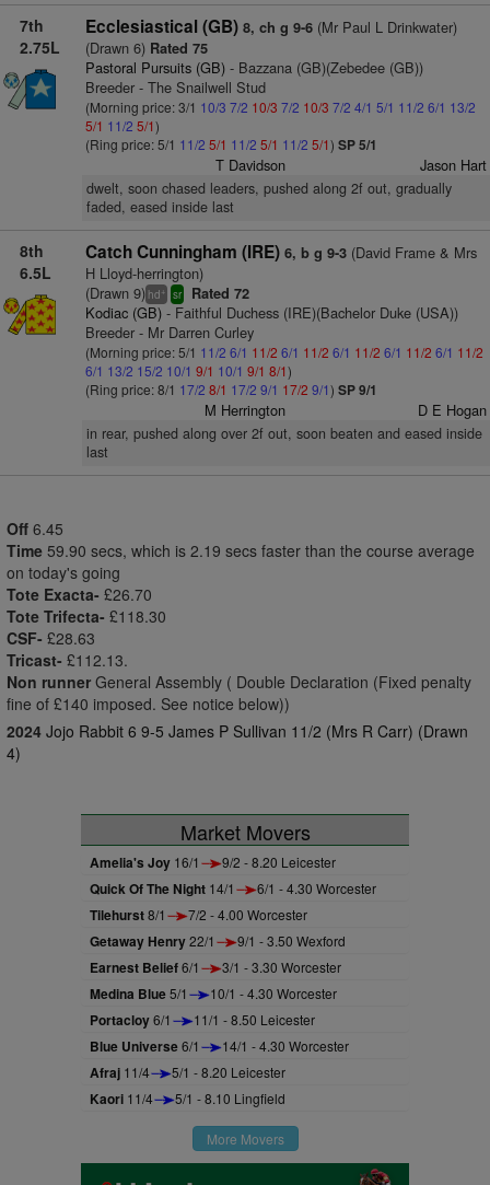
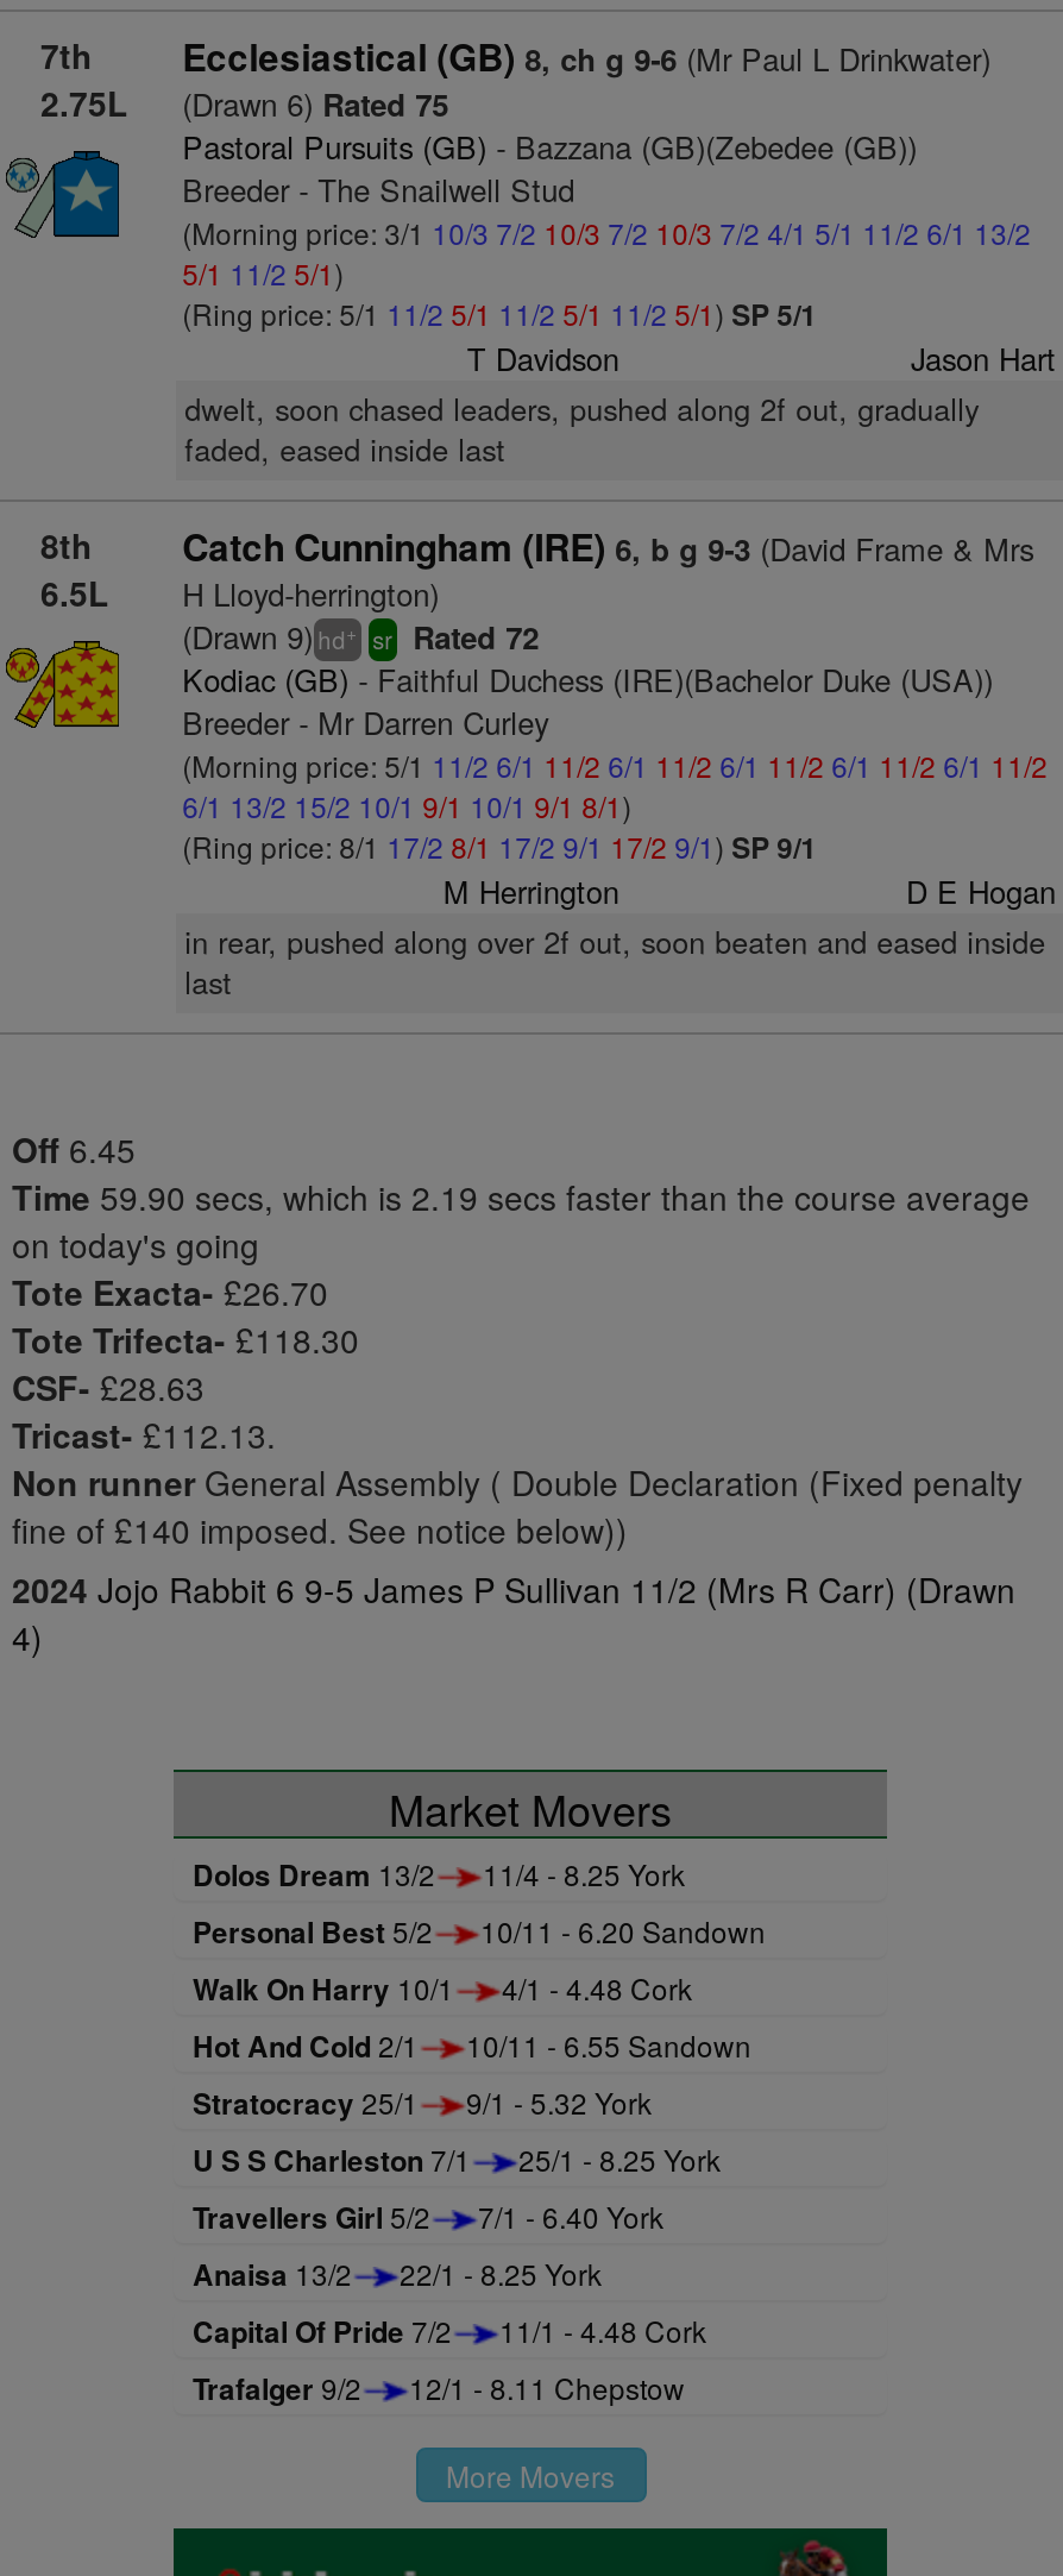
- Amelia's Joy 16/1
- 9/2 - 8.20 Leicester
- Quick Of The Night 14/1
- 6/1 - 4.30 Worcester
- Tilehurst 8/1
- 7/2 - 4.00 Worcester
- Getaway Henry 22/1
- 9/1 - 3.50 Wexford
- Earnest Belief 6/1
- 3/1 - 3.30 Worcester
- Medina Blue 5/1
- 10/1 - 4.30 Worcester
- Portacloy 6/1
- 11/1 - 8.50 Leicester
- Blue Universe 6/1
- 14/1 - 4.30 Worcester
- Afraj 11/4
- 5/1 - 8.20 Leicester
- Kaori 11/4
- 5/1 - 8.10 Lingfield
+ Dolos Dream 13/2
+ 11/4 - 8.25 York
+ Personal Best 5/2
+ 10/11 - 6.20 Sandown
+ Walk On Harry 10/1
+ 4/1 - 4.48 Cork
+ Hot And Cold 2/1
+ 10/11 - 6.55 Sandown
+ Stratocracy 25/1
+ 9/1 - 5.32 York
+ U S S Charleston 7/1
+ 25/1 - 8.25 York
+ Travellers Girl 5/2
+ 7/1 - 6.40 York
+ Anaisa 13/2
+ 22/1 - 8.25 York
+ Capital Of Pride 7/2
+ 11/1 - 4.48 Cork
+ Trafalger 9/2
+ 12/1 - 8.11 Chepstow
